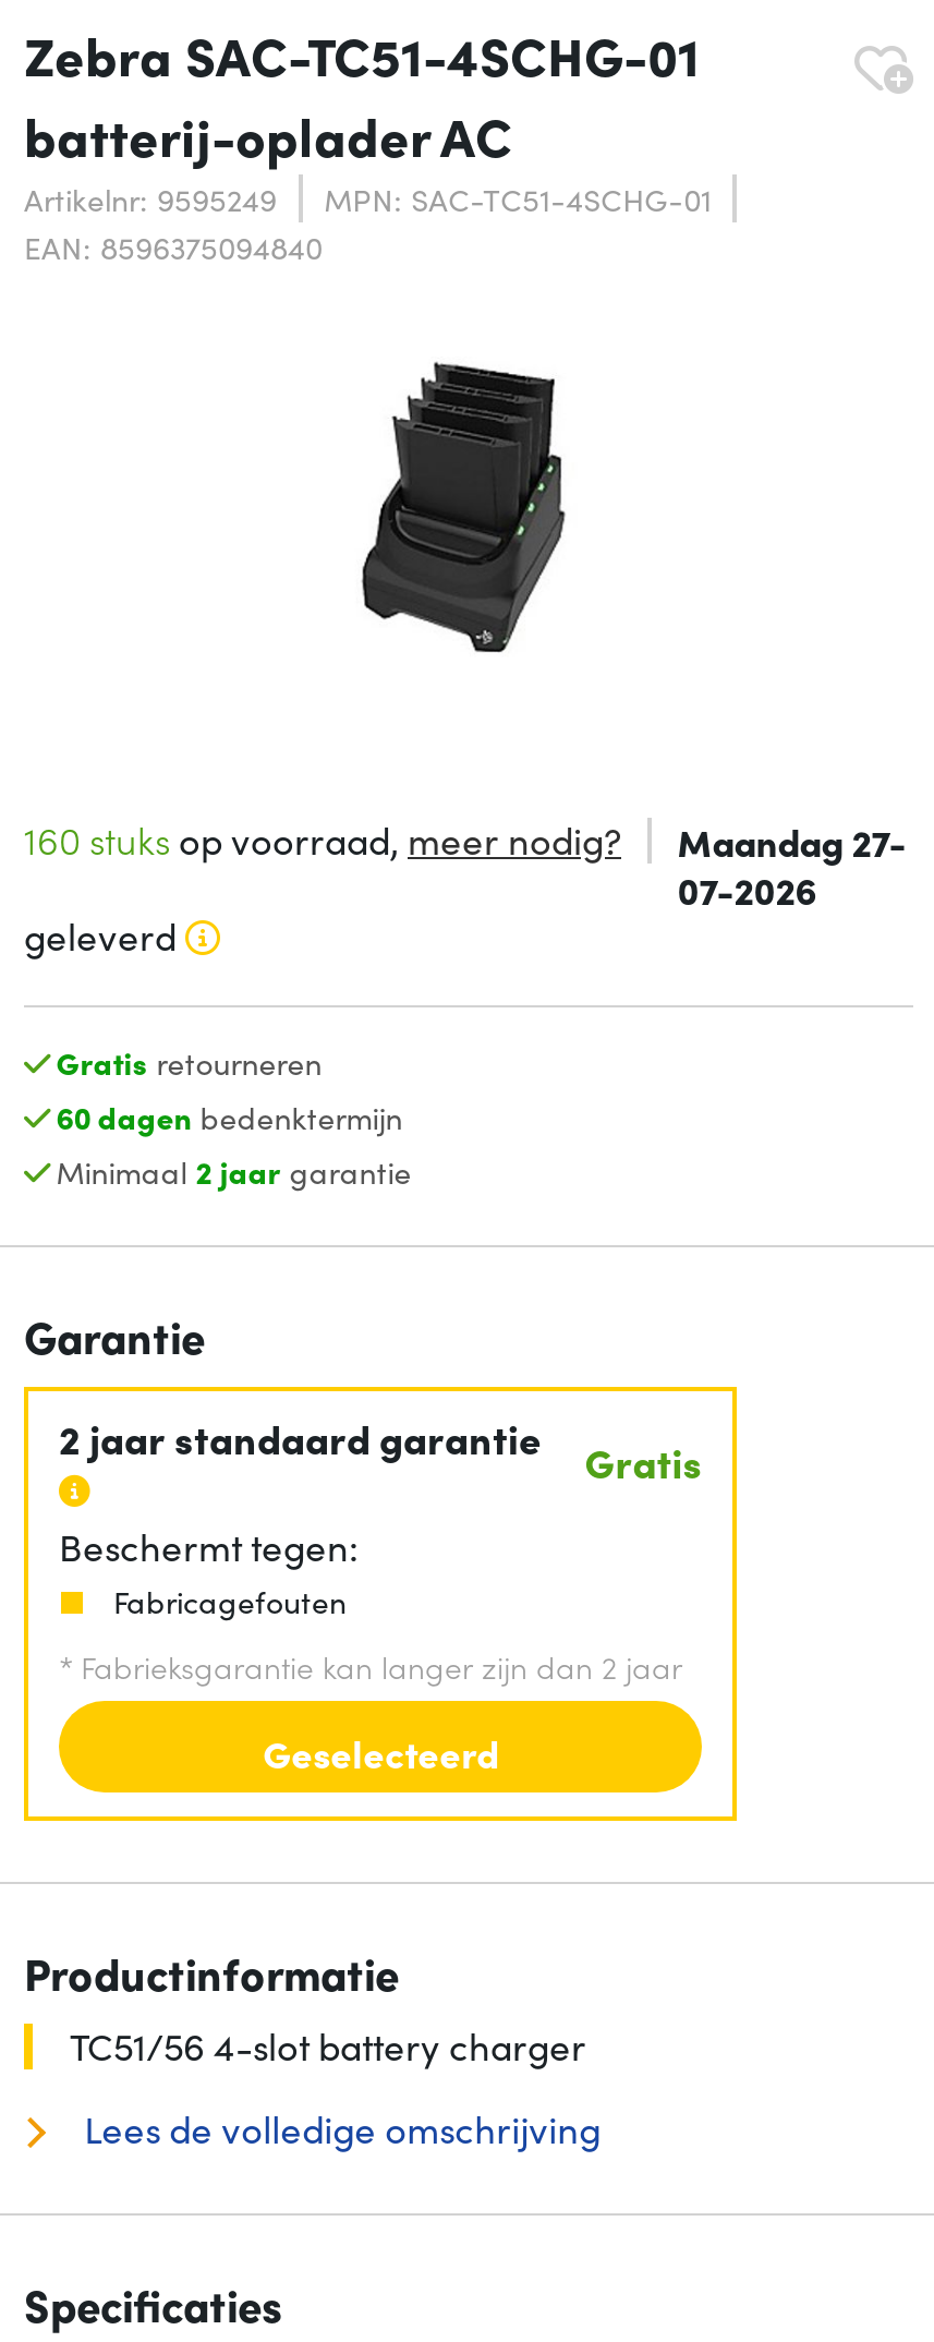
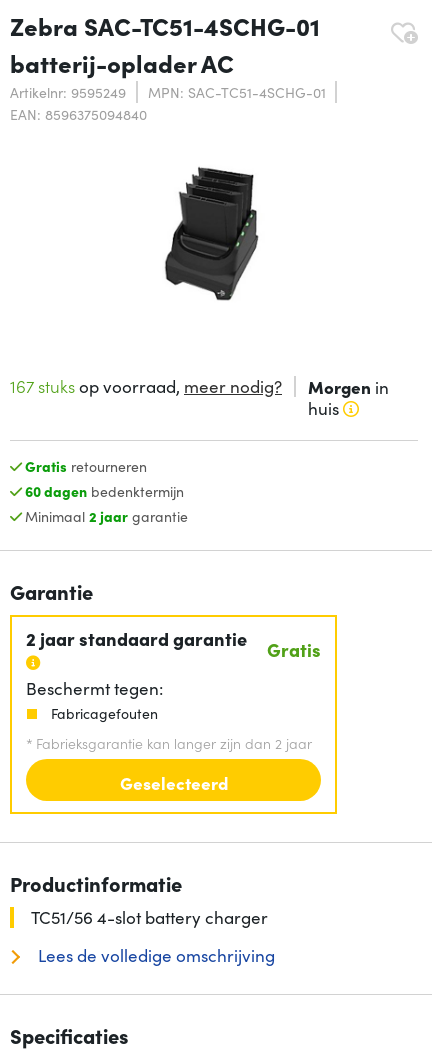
- 160 stuks op voorraad, meer nodig?
- Maandag 27-
- 07-2026
- geleverd
+ 167 stuks op voorraad, meer nodig?
+ Morgen in
+ huis
